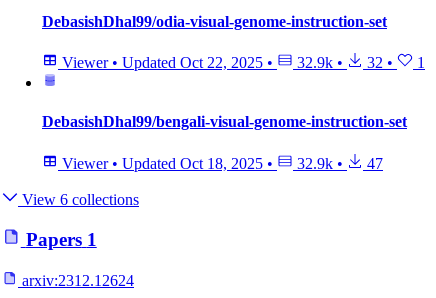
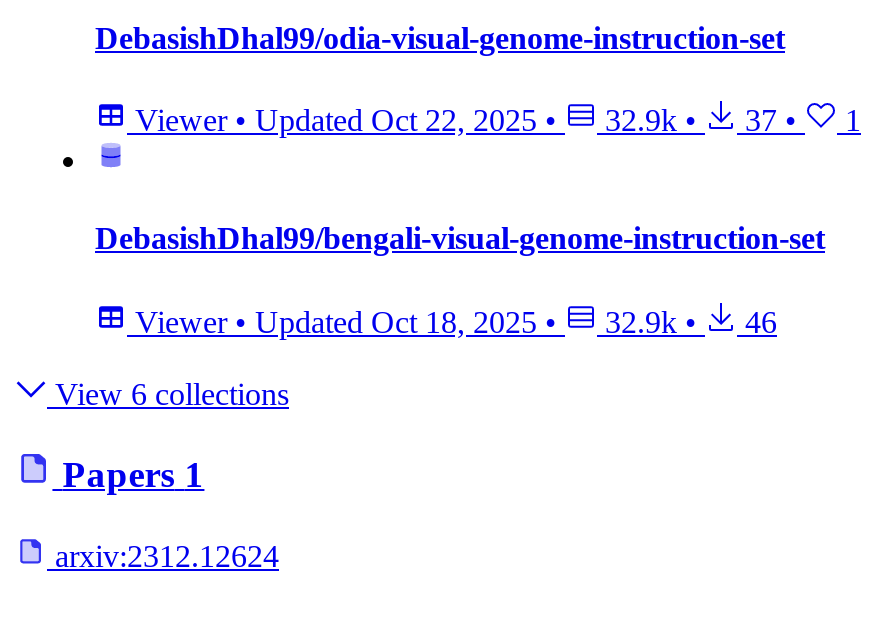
- Viewer • Updated Oct 22, 2025 • 32.9k • 32 • 1
+ Viewer • Updated Oct 22, 2025 • 32.9k • 37 • 1

- Viewer • Updated Oct 18, 2025 • 32.9k • 47
+ Viewer • Updated Oct 18, 2025 • 32.9k • 46
